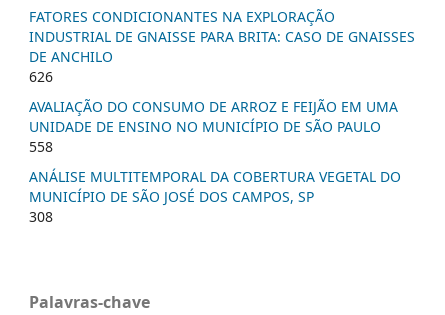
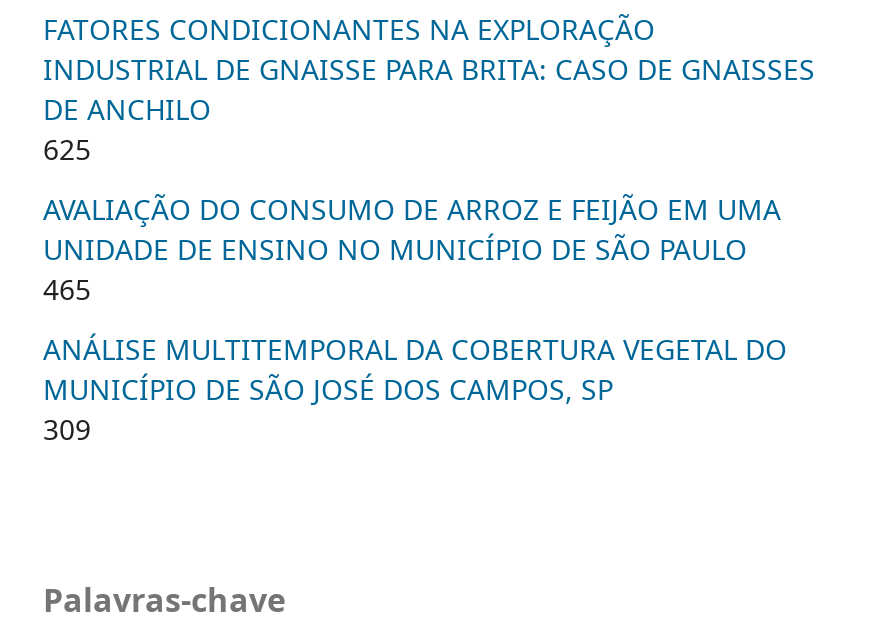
- 626
+ 625

- 558
+ 465

- 308
+ 309
